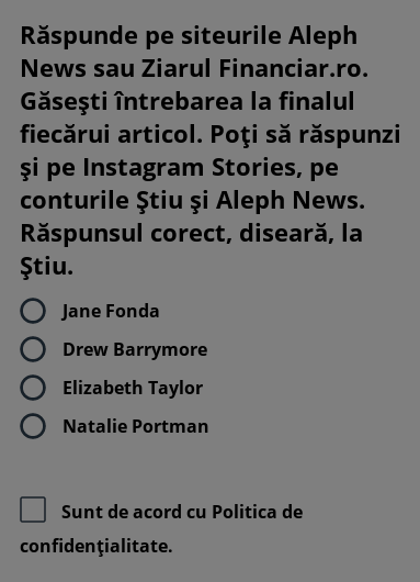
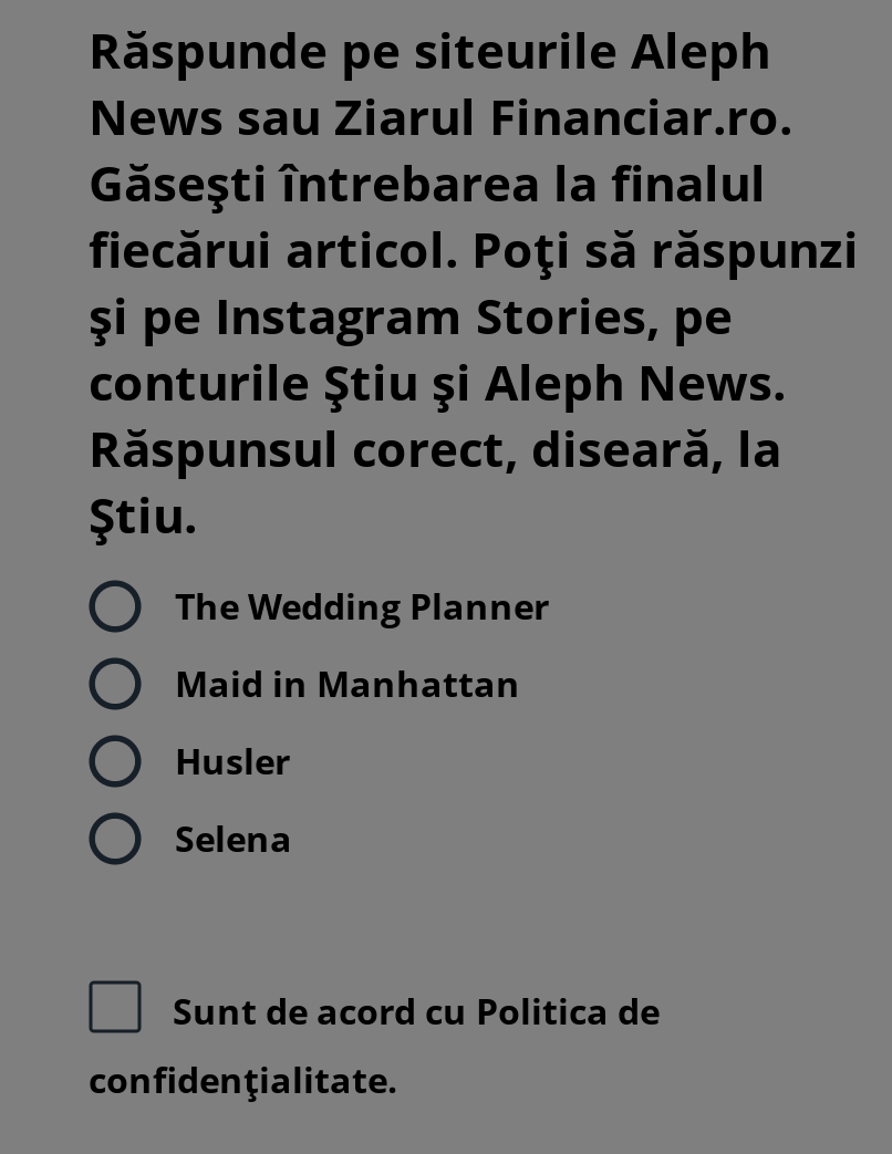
- Jane Fonda
+ The Wedding Planner

- Drew Barrymore
+ Maid in Manhattan

- Elizabeth Taylor
+ Husler

- Natalie Portman
+ Selena
